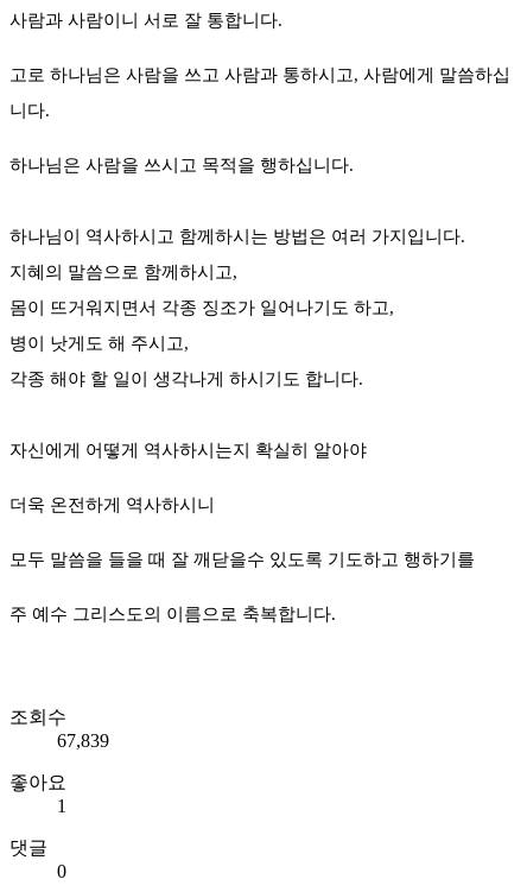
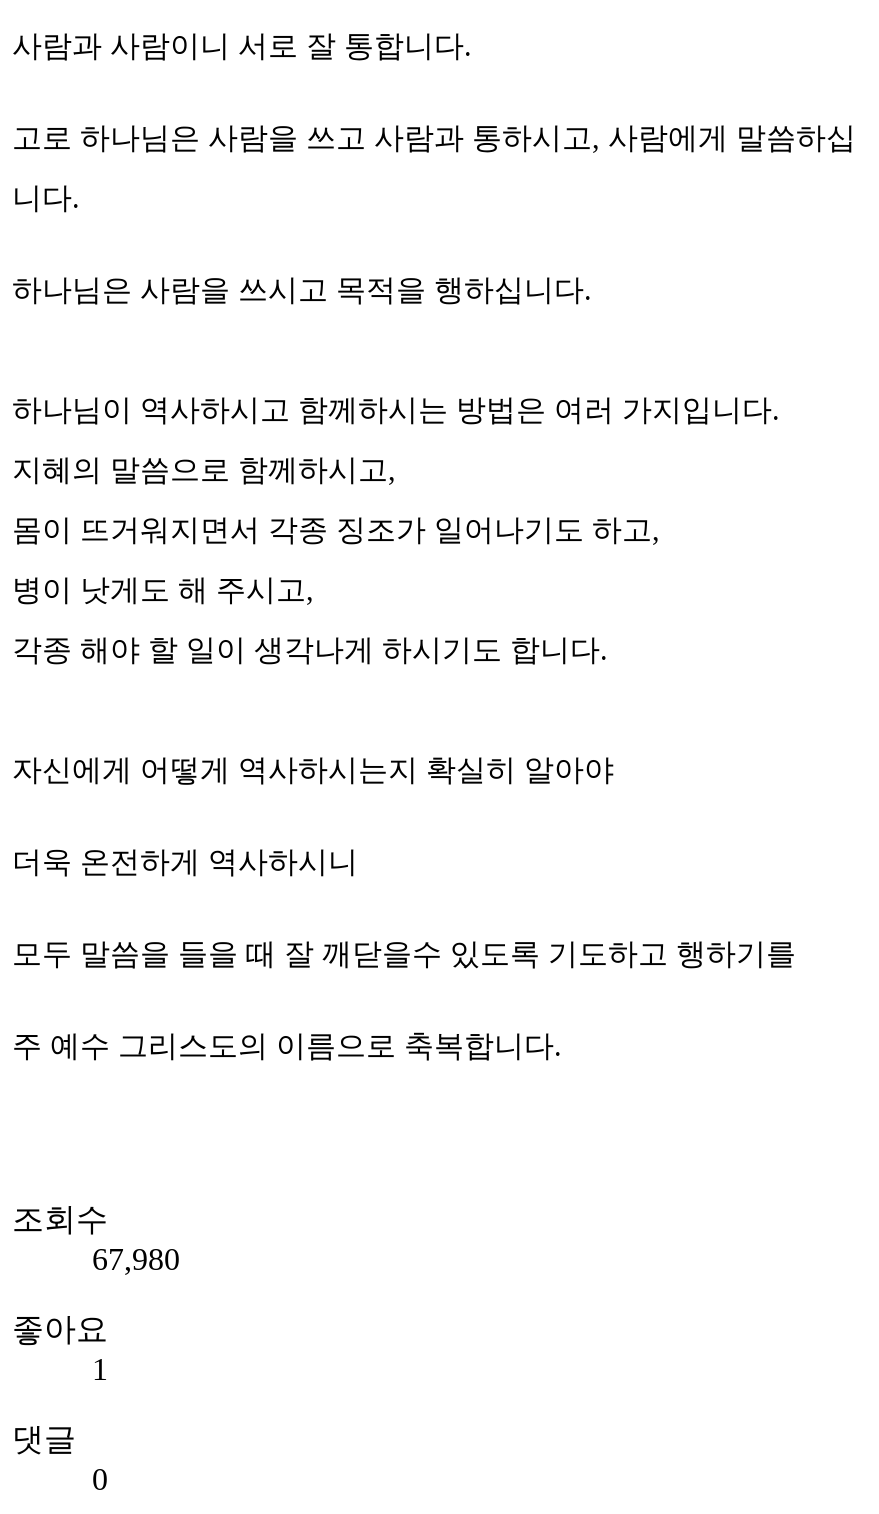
- 67,839
+ 67,980
